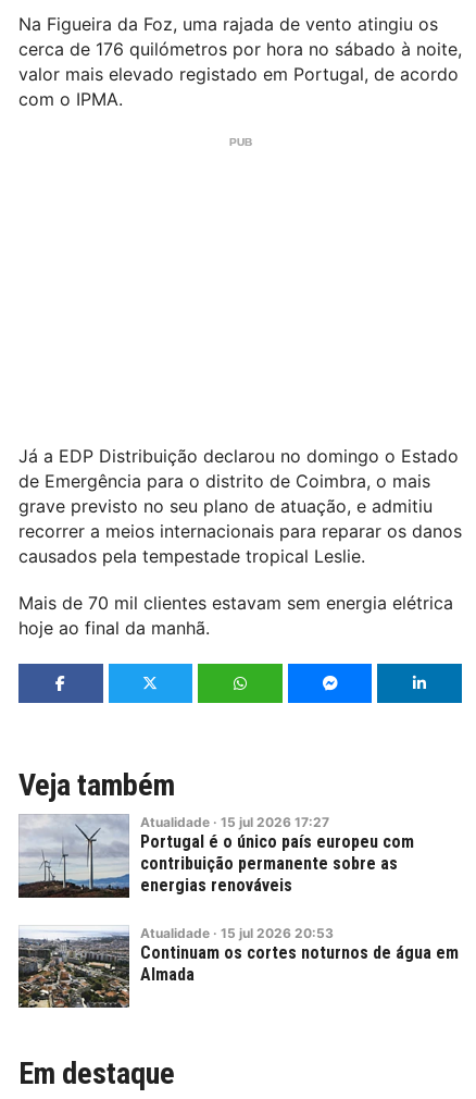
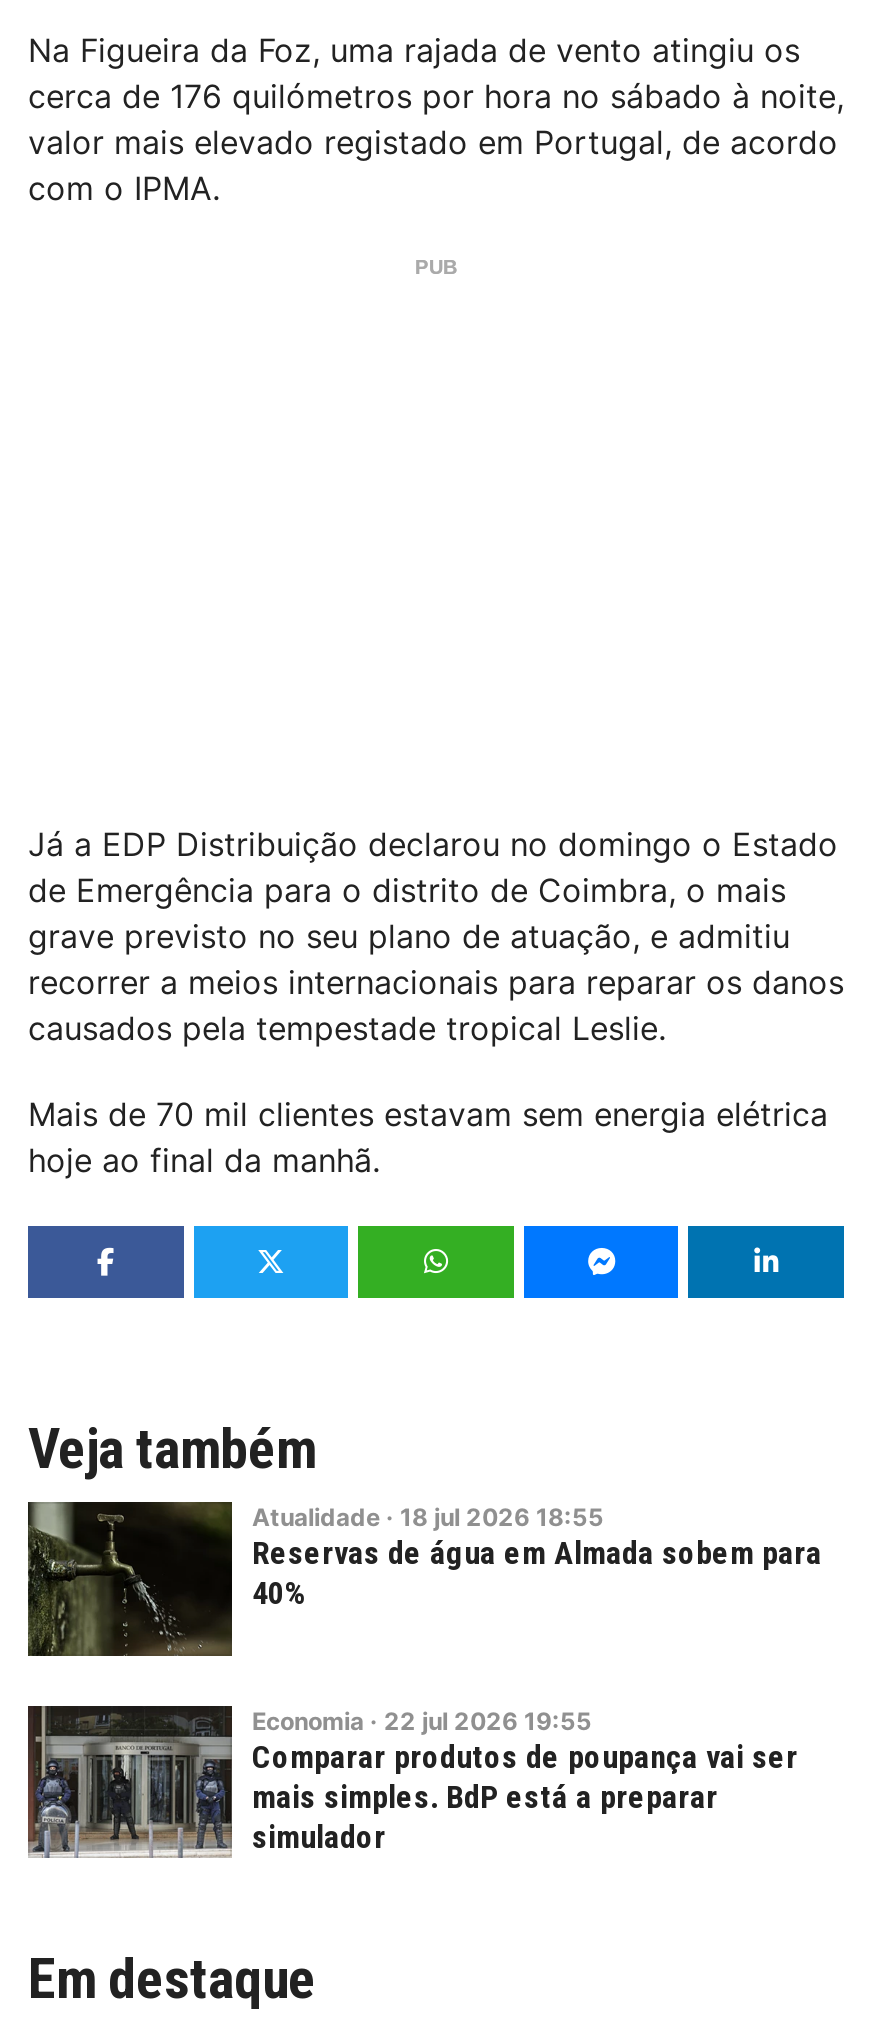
- [image]
- Atualidade · 15 jul 2026 17:27
- Portugal é o único país europeu com
- contribuição permanente sobre as
- energias renováveis
+ [image]
+ Atualidade · 18 jul 2026 18:55
+ Reservas de água em Almada sobem para
+ 40%

- [image]
- Atualidade · 15 jul 2026 20:53
- Continuam os cortes noturnos de água em
- Almada
+ [image]
+ Economia · 22 jul 2026 19:55
+ Comparar produtos de poupança vai ser
+ mais simples. BdP está a preparar
+ simulador
